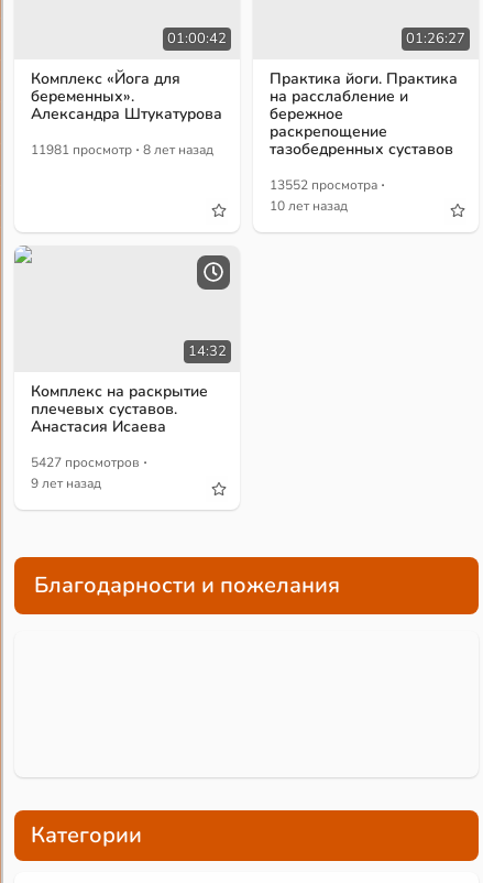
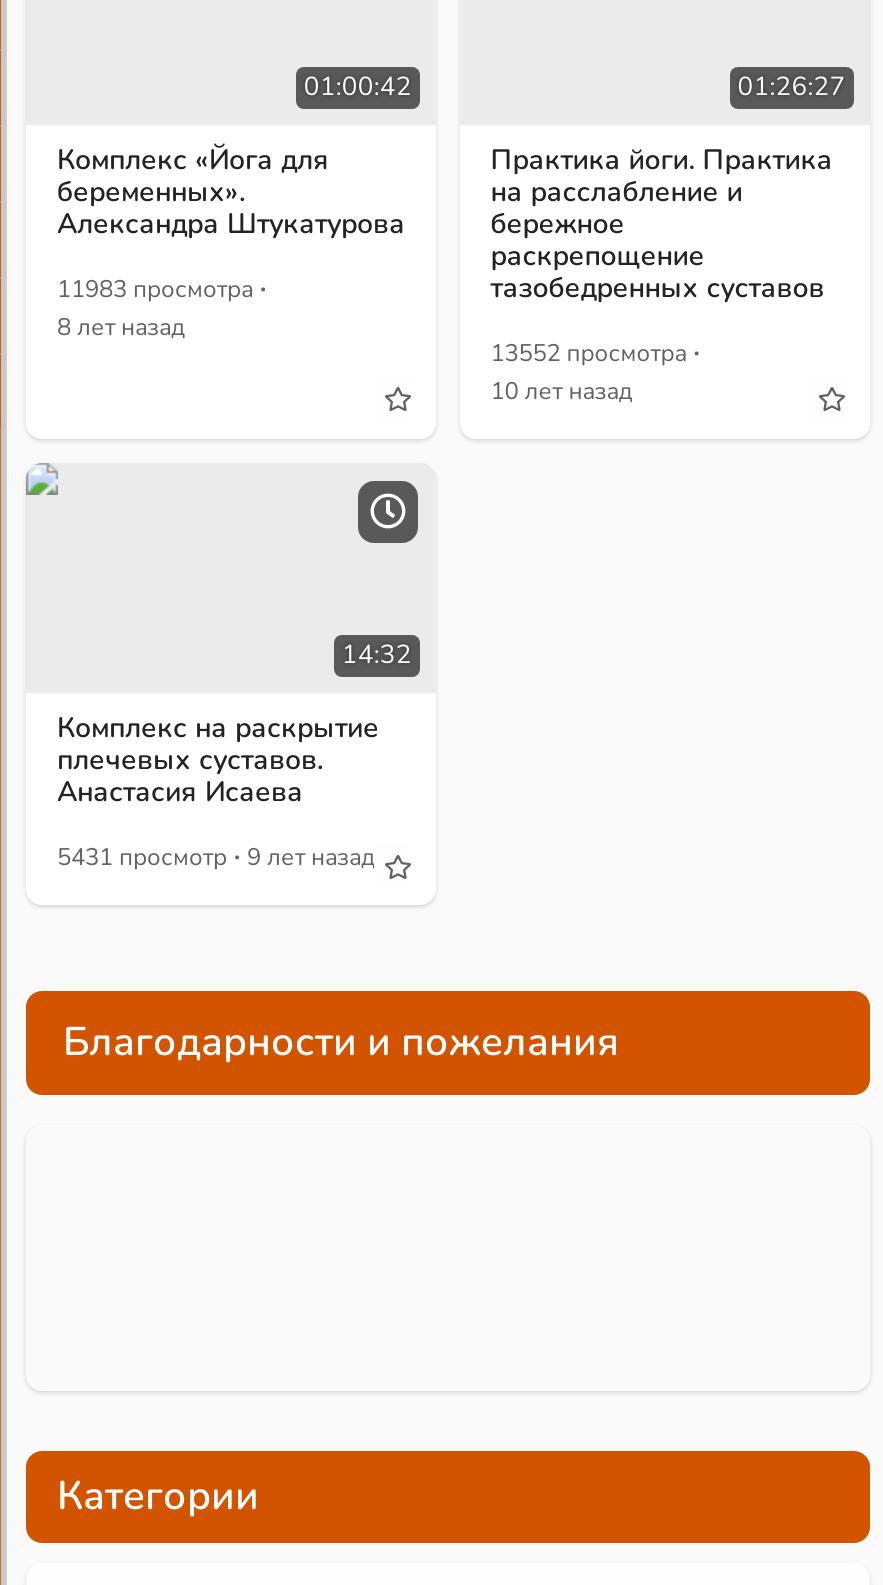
- 11981 просмотр · 8 лет назад
+ 11983 просмотра ·
+ 8 лет назад

- 5427 просмотров ·
- 9 лет назад
+ 5431 просмотр · 9 лет назад
